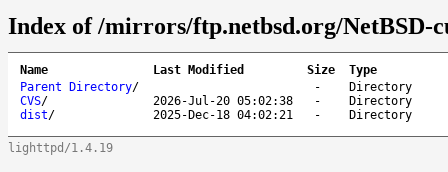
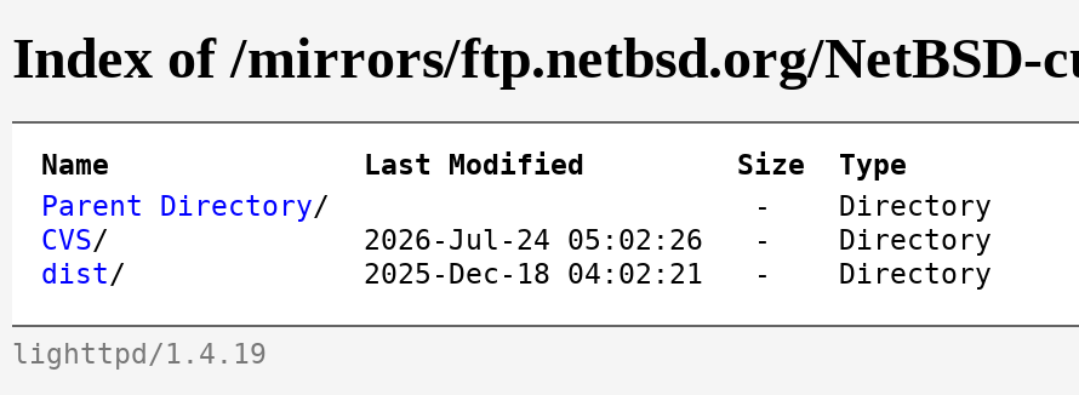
- 2026-Jul-20 05:02:38
+ 2026-Jul-24 05:02:26
